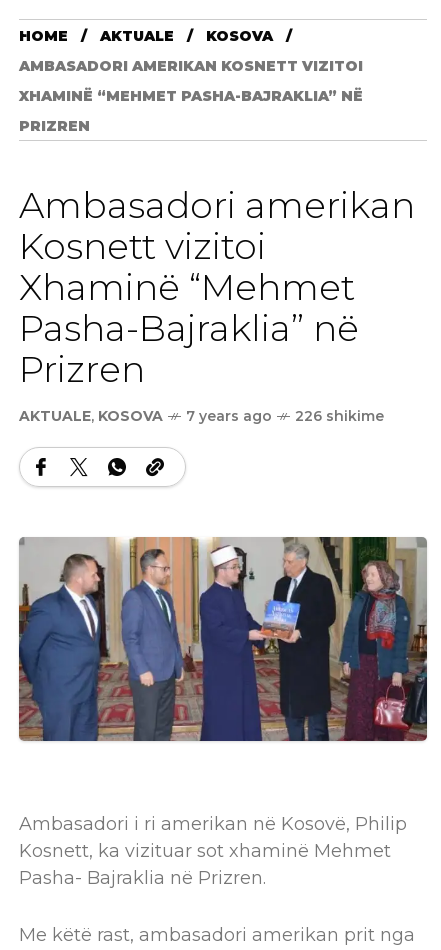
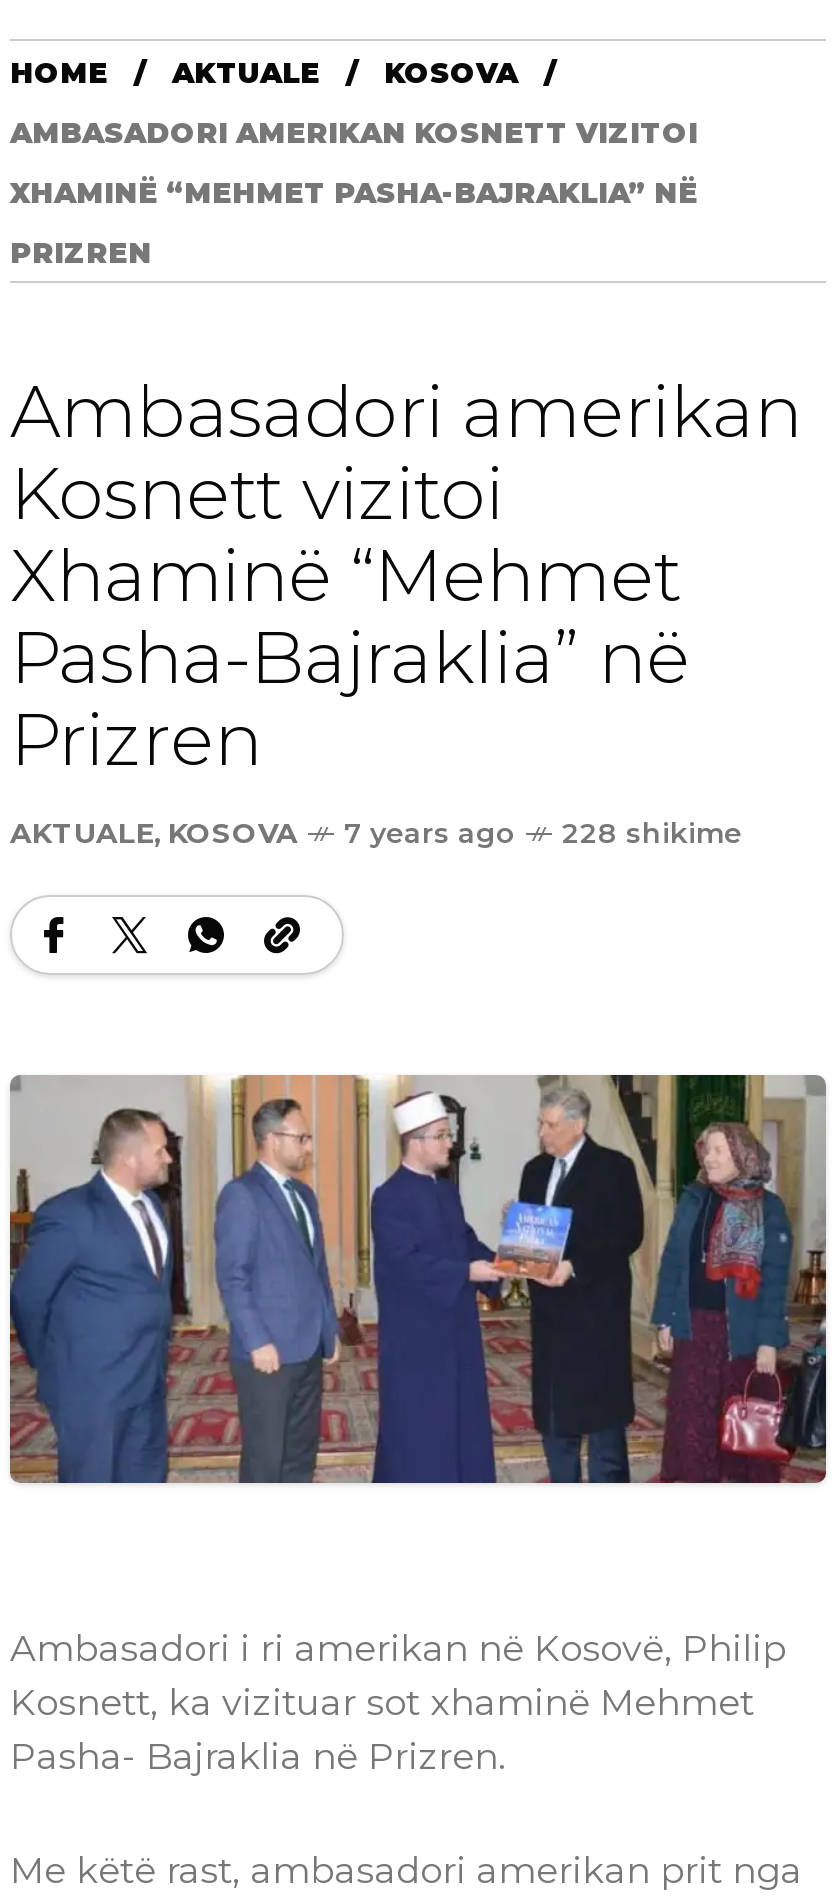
- AKTUALE, KOSOVA 7 years ago 226 shikime
+ AKTUALE, KOSOVA 7 years ago 228 shikime
